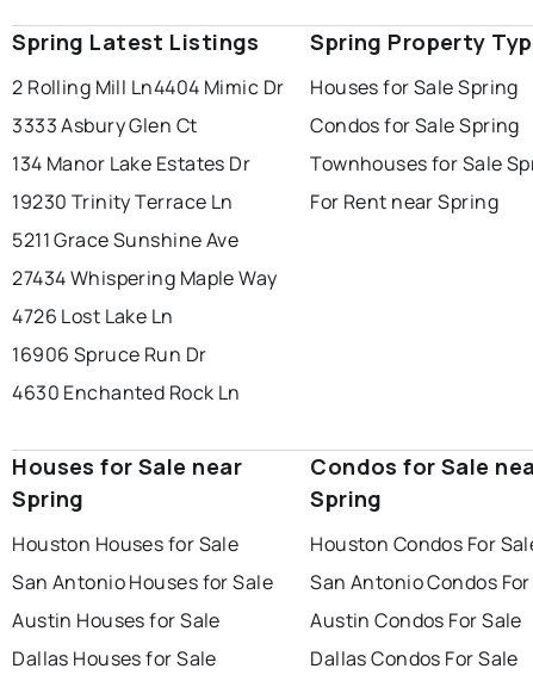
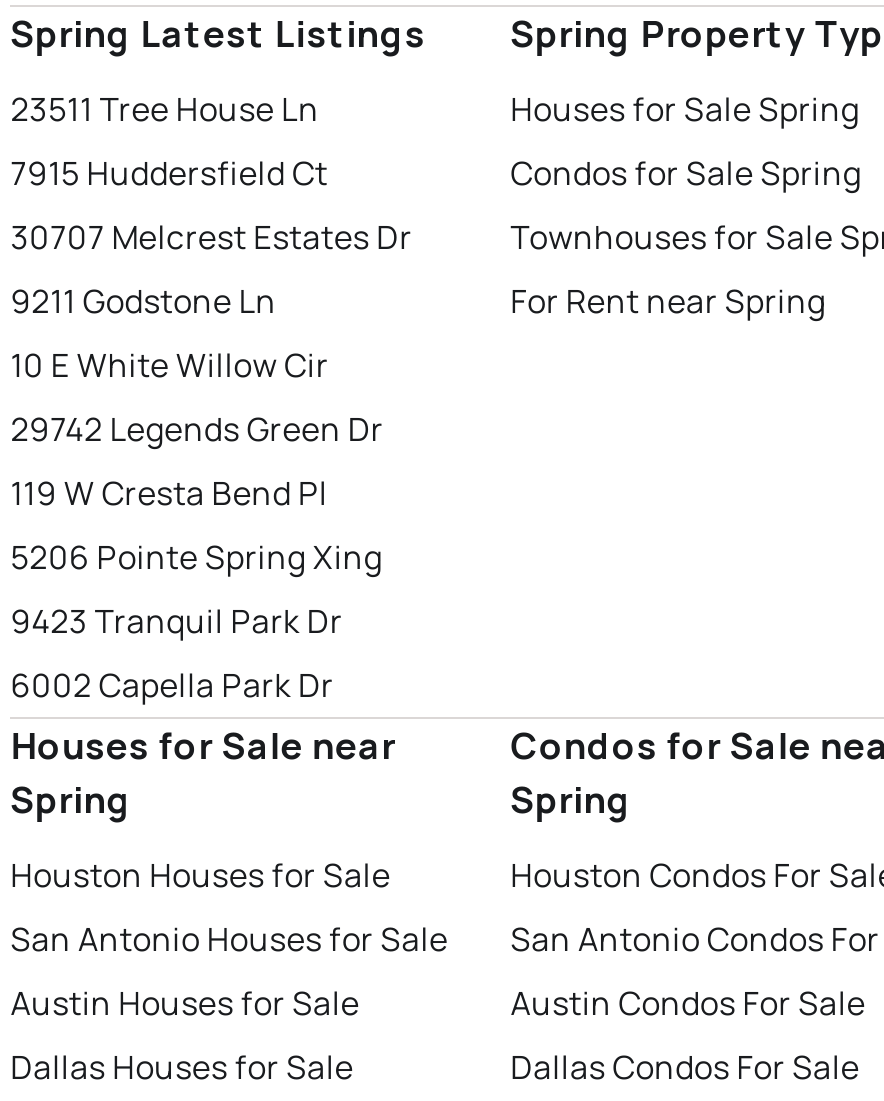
- 2 Rolling Mill Ln4404 Mimic Dr
- 3333 Asbury Glen Ct
- 134 Manor Lake Estates Dr
- 19230 Trinity Terrace Ln
- 5211 Grace Sunshine Ave
- 27434 Whispering Maple Way
- 4726 Lost Lake Ln
- 16906 Spruce Run Dr
- 4630 Enchanted Rock Ln
+ 23511 Tree House Ln
+ 7915 Huddersfield Ct
+ 30707 Melcrest Estates Dr
+ 9211 Godstone Ln
+ 10 E White Willow Cir
+ 29742 Legends Green Dr
+ 119 W Cresta Bend Pl
+ 5206 Pointe Spring Xing
+ 9423 Tranquil Park Dr
+ 6002 Capella Park Dr
